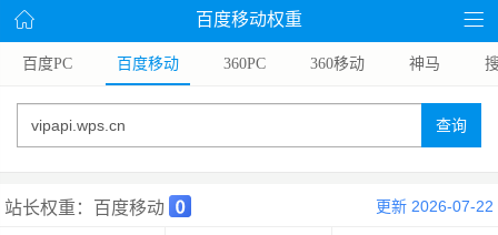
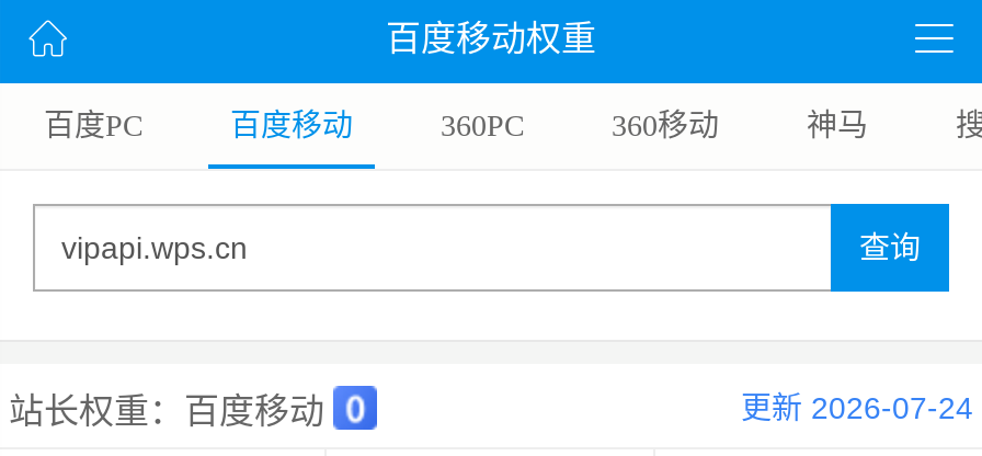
- 更新 2026-07-22
+ 更新 2026-07-24
